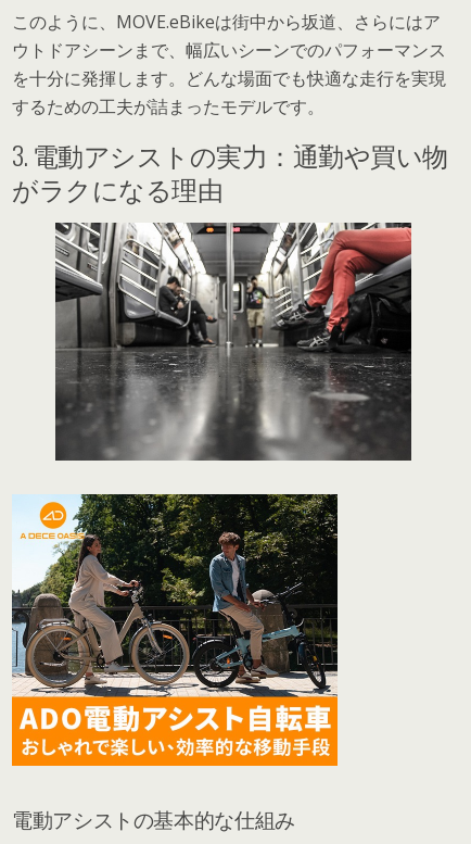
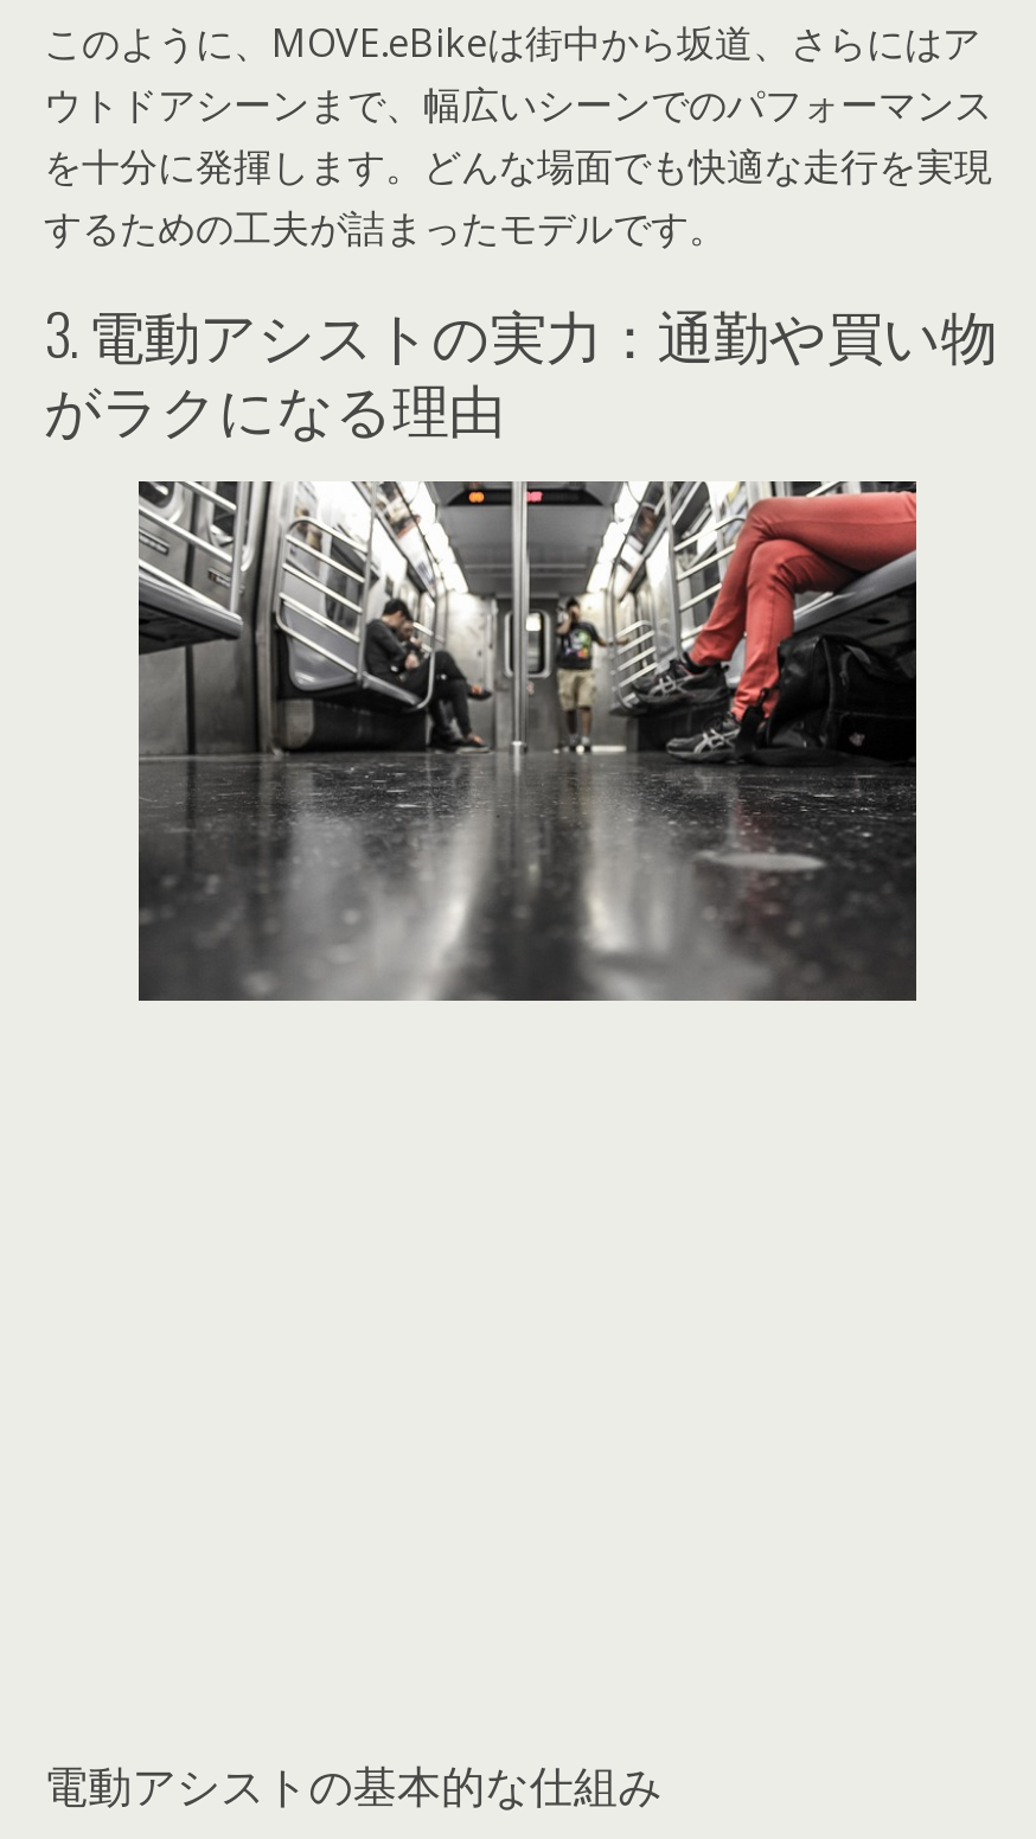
- [image]
